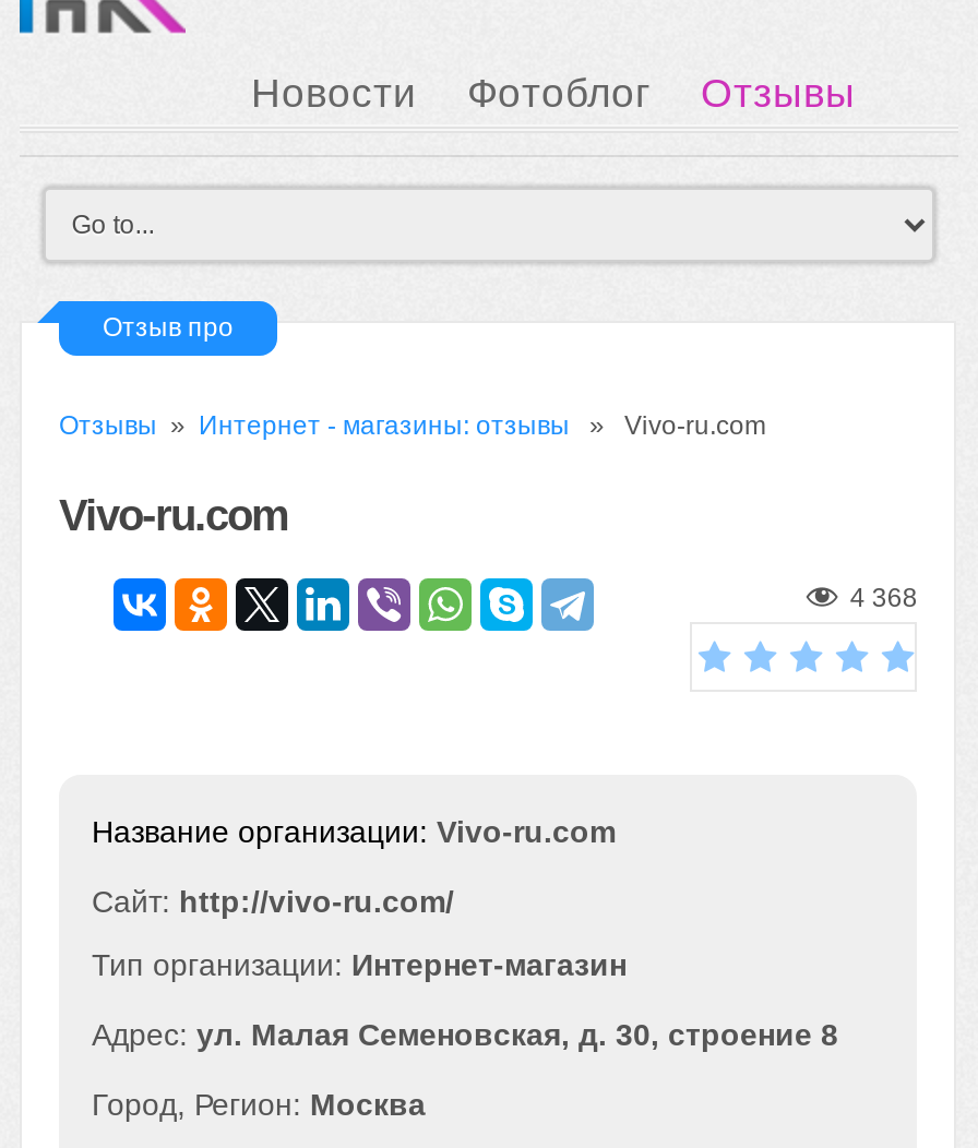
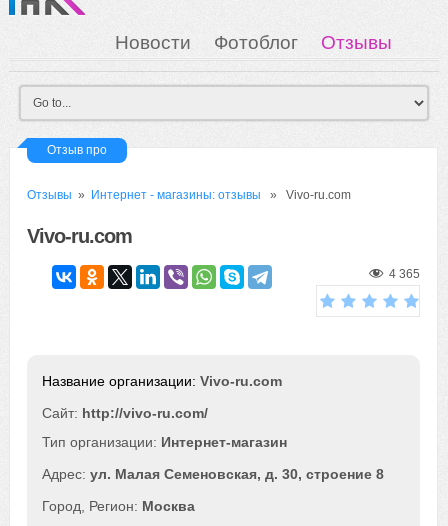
- 4 368
+ 4 365
